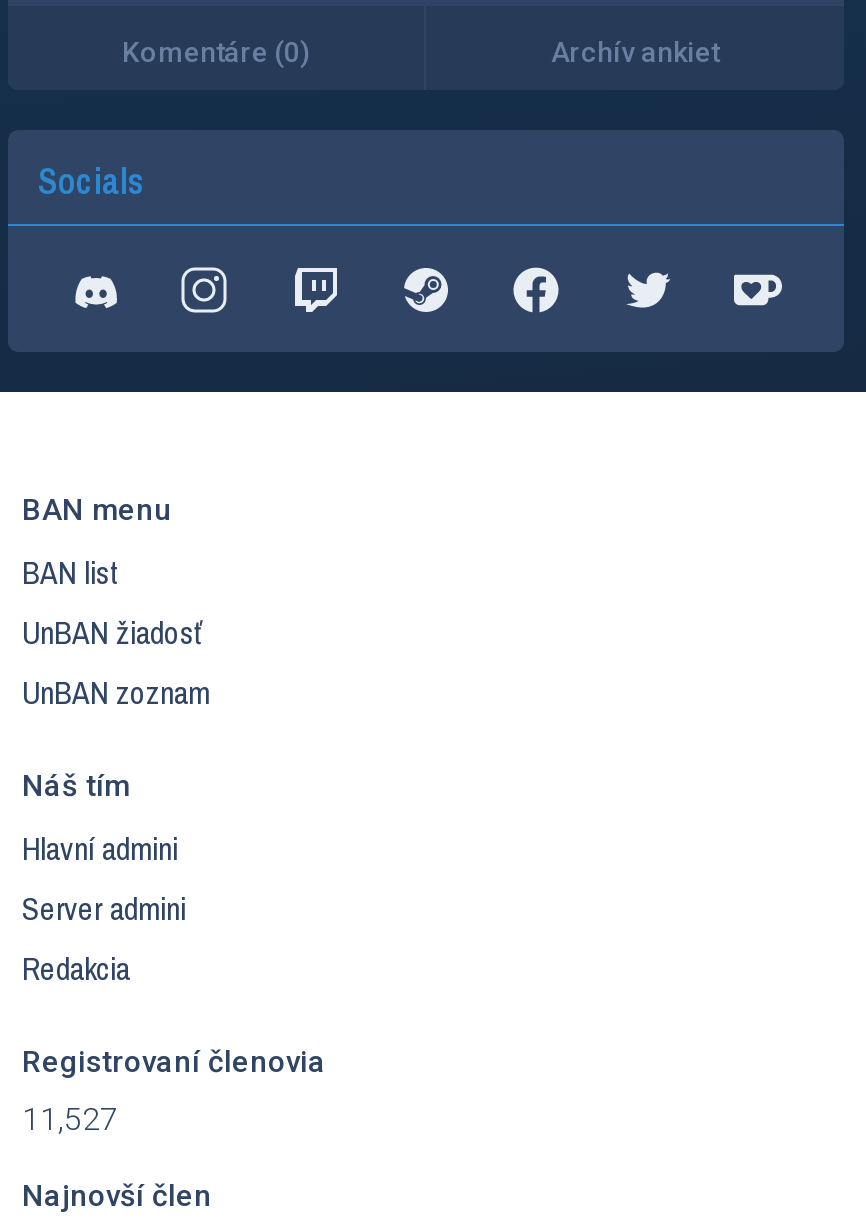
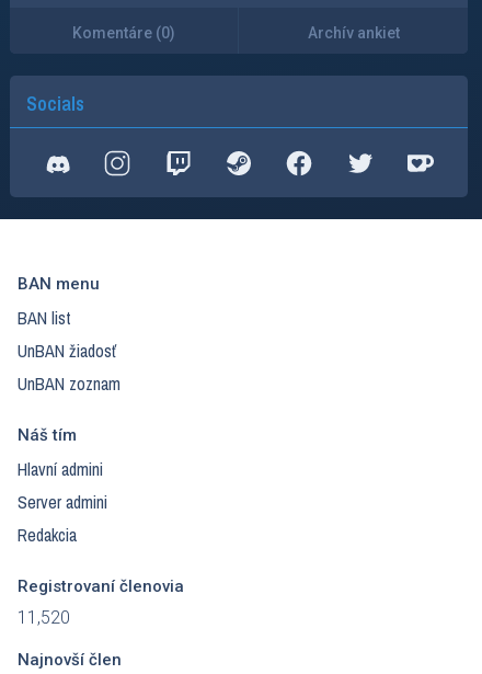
- 11,527
+ 11,520
